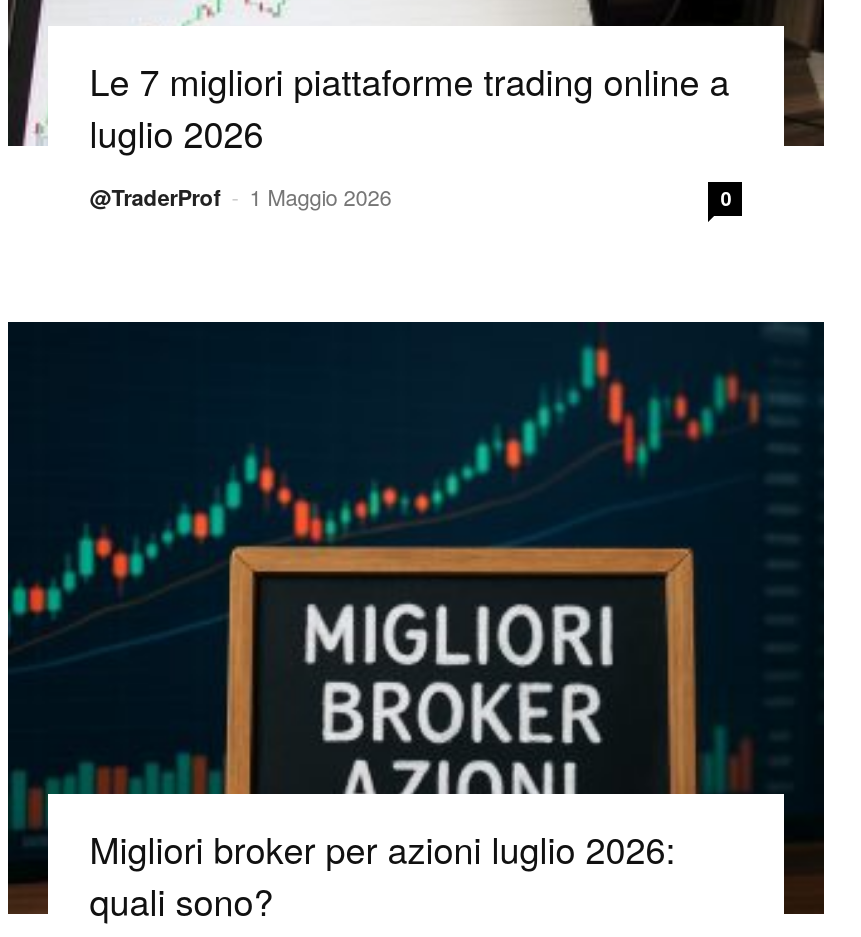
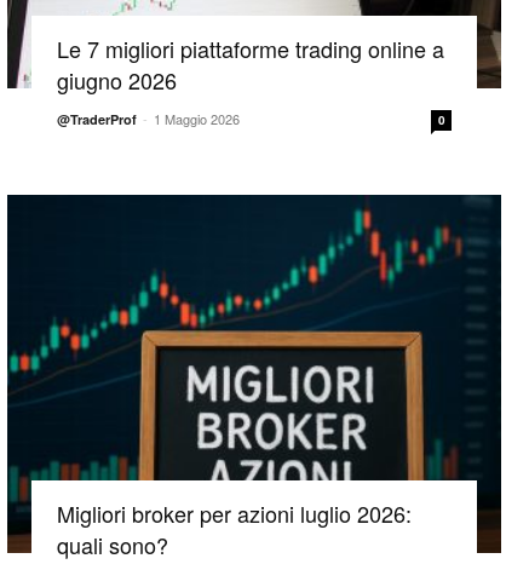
- luglio 2026
+ giugno 2026
